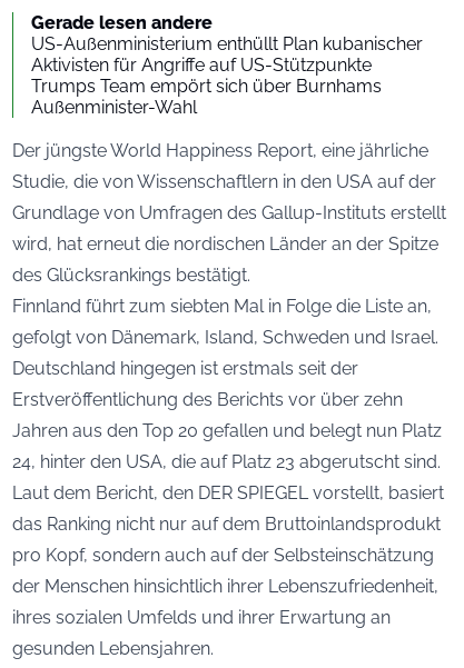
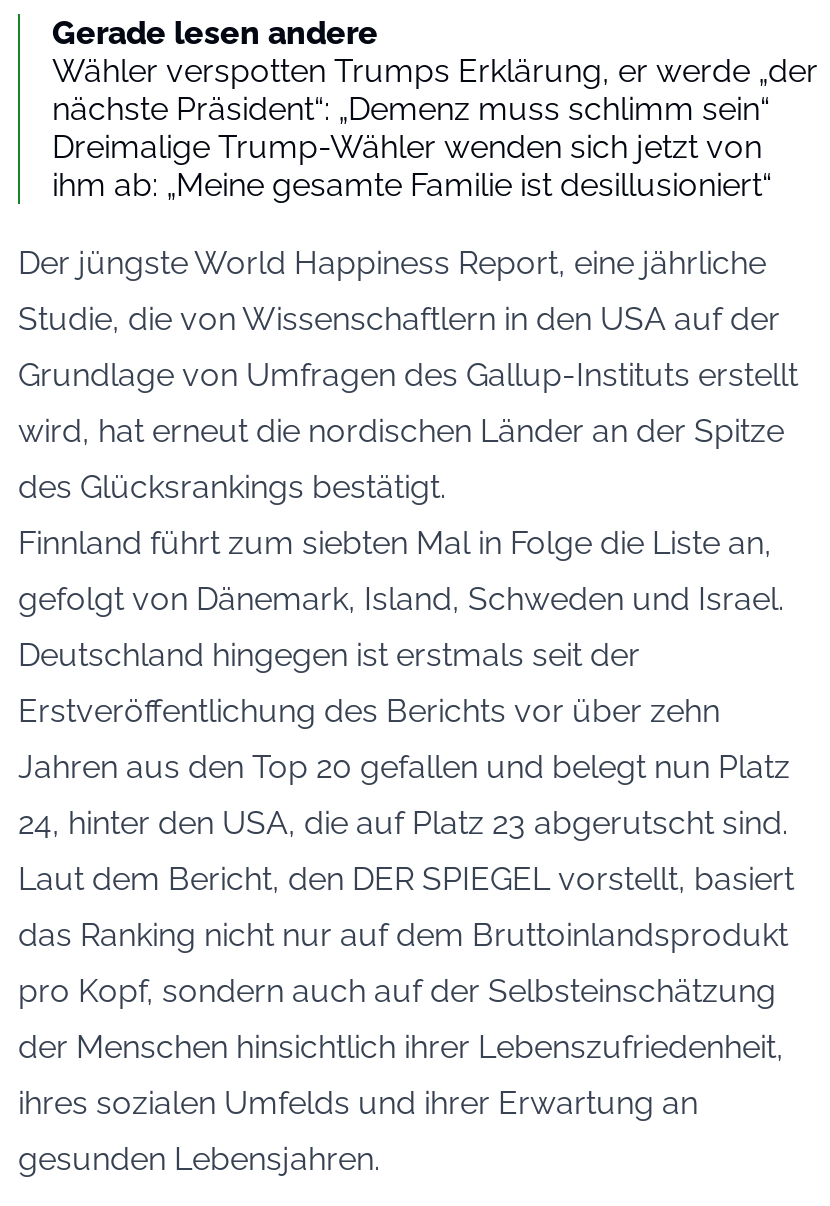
- US-Außenministerium enthüllt Plan kubanischer
- Aktivisten für Angriffe auf US-Stützpunkte
- Trumps Team empört sich über Burnhams
- Außenminister-Wahl
+ Wähler verspotten Trumps Erklärung, er werde „der
+ nächste Präsident“: „Demenz muss schlimm sein“
+ Dreimalige Trump-Wähler wenden sich jetzt von
+ ihm ab: „Meine gesamte Familie ist desillusioniert“
